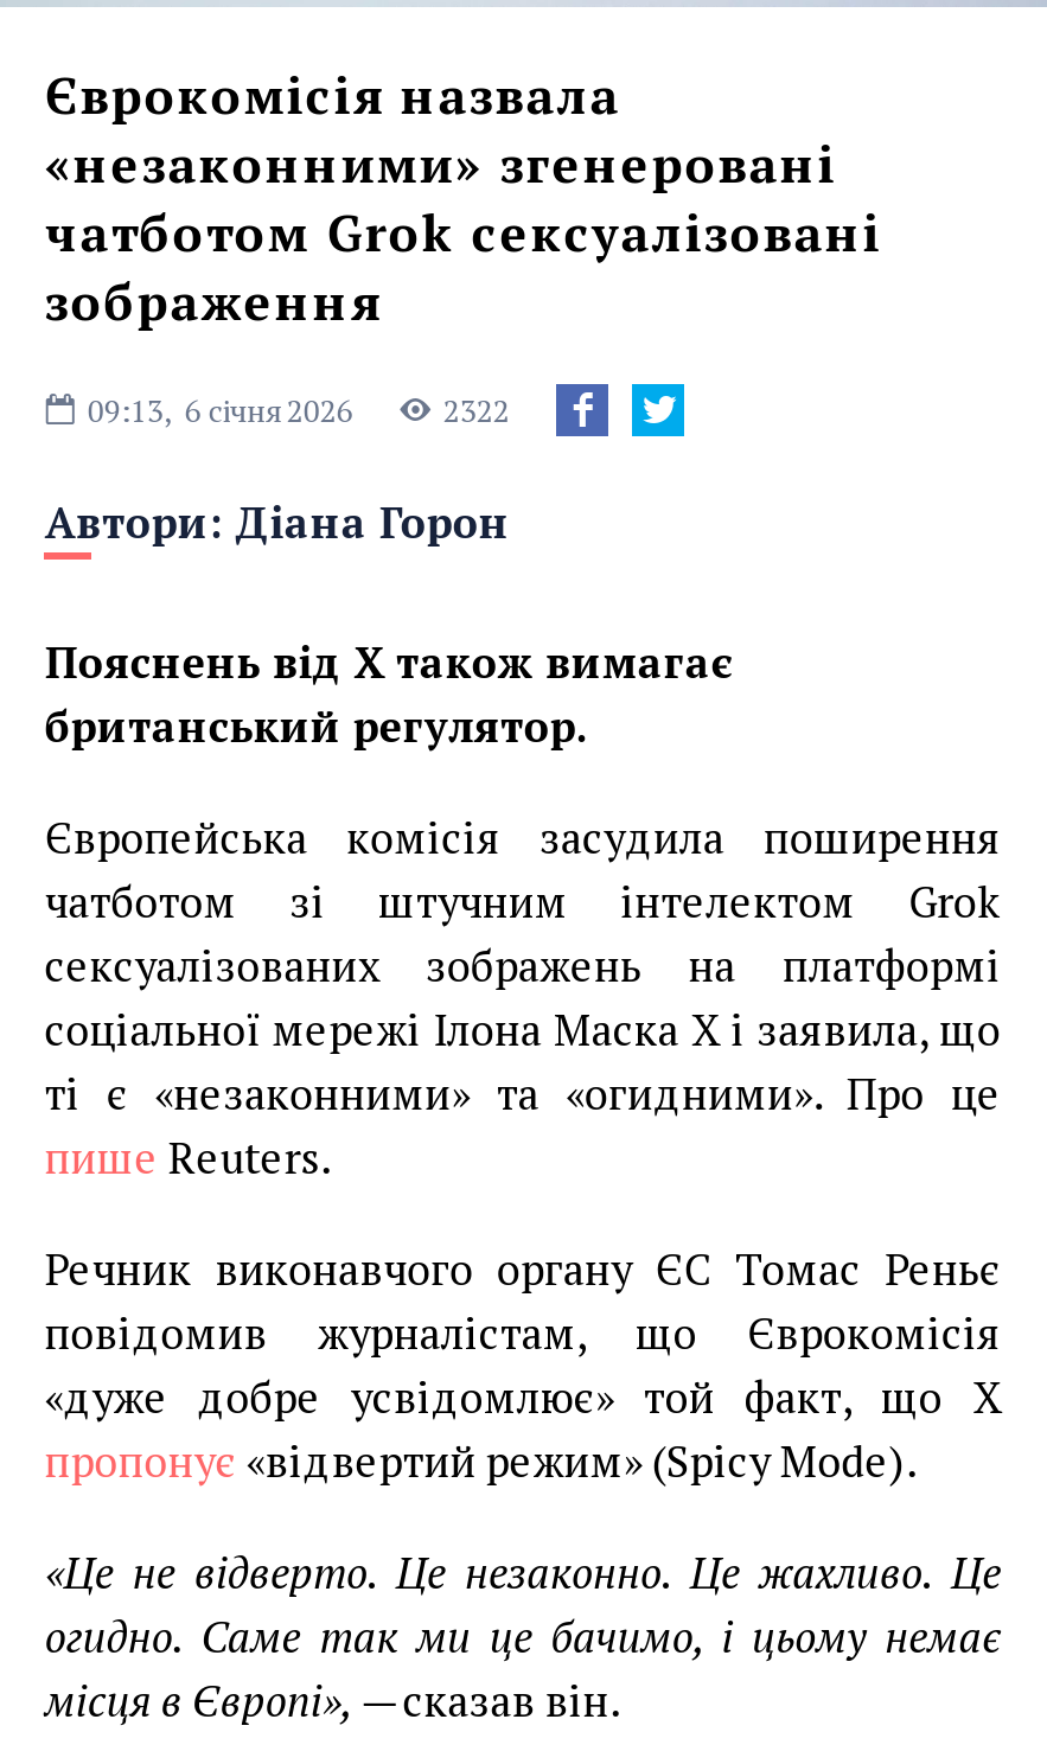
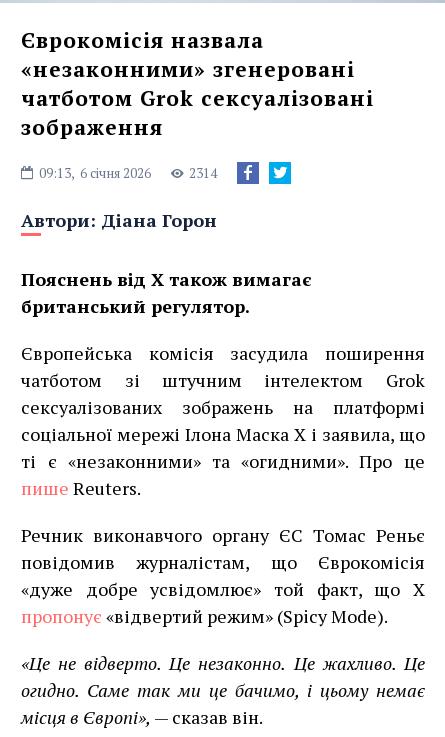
- 2322
+ 2314
